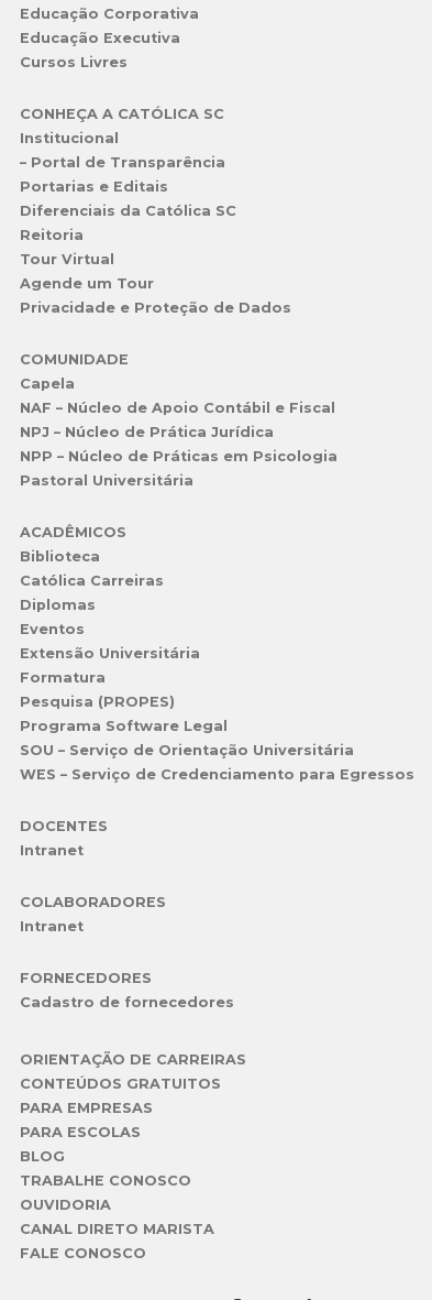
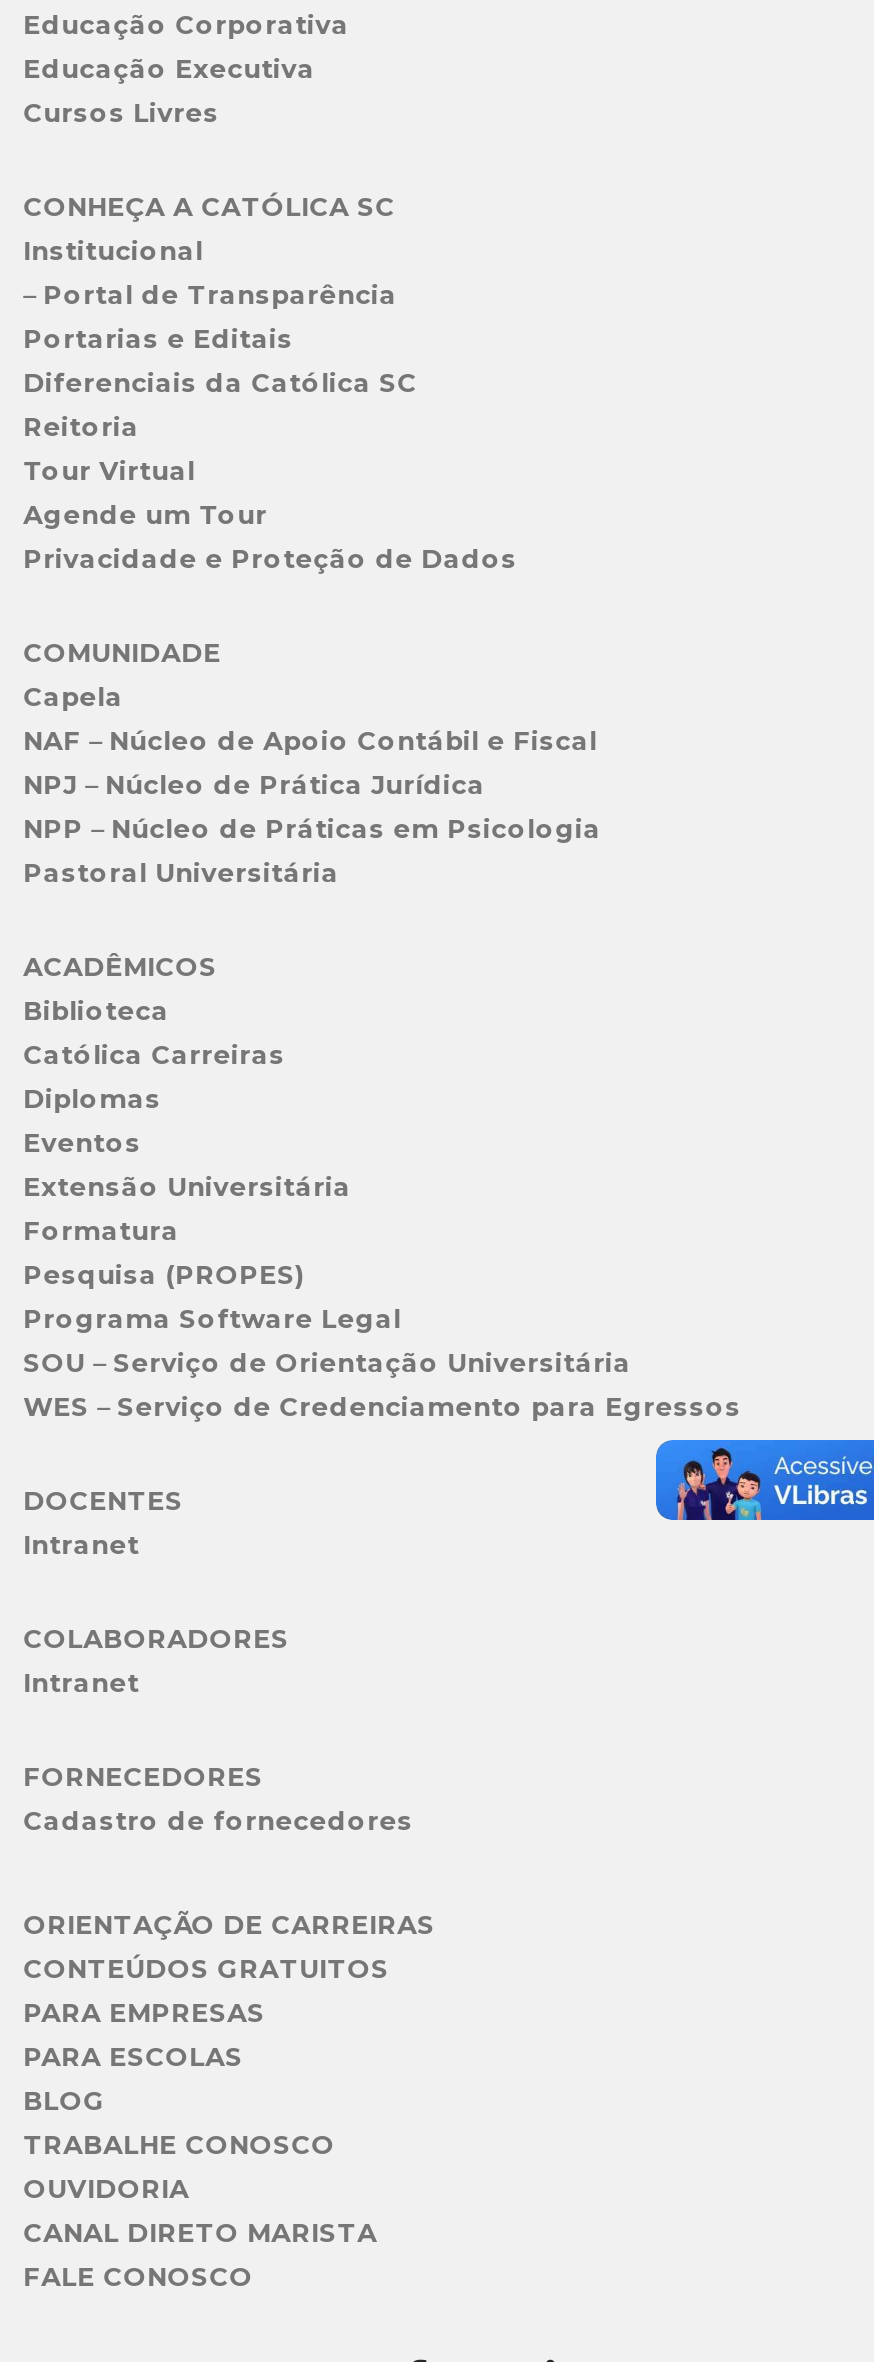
+ [image]
